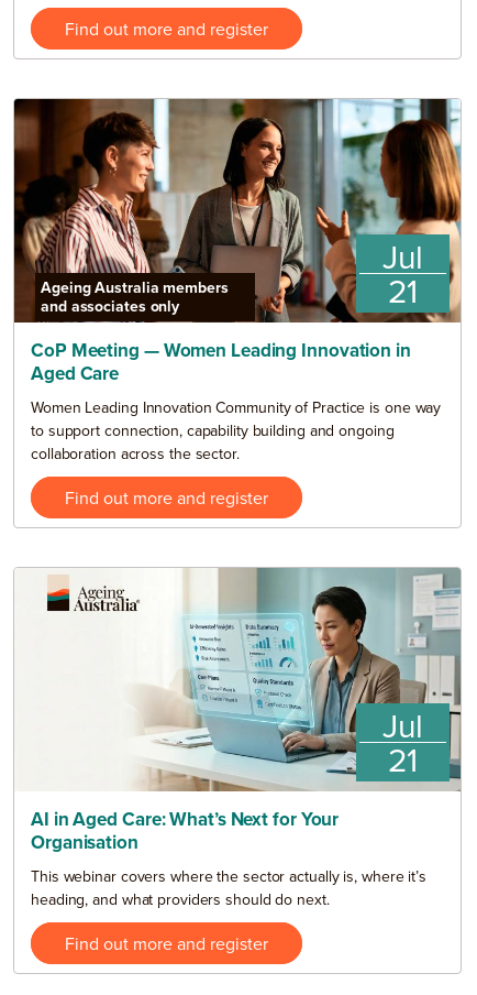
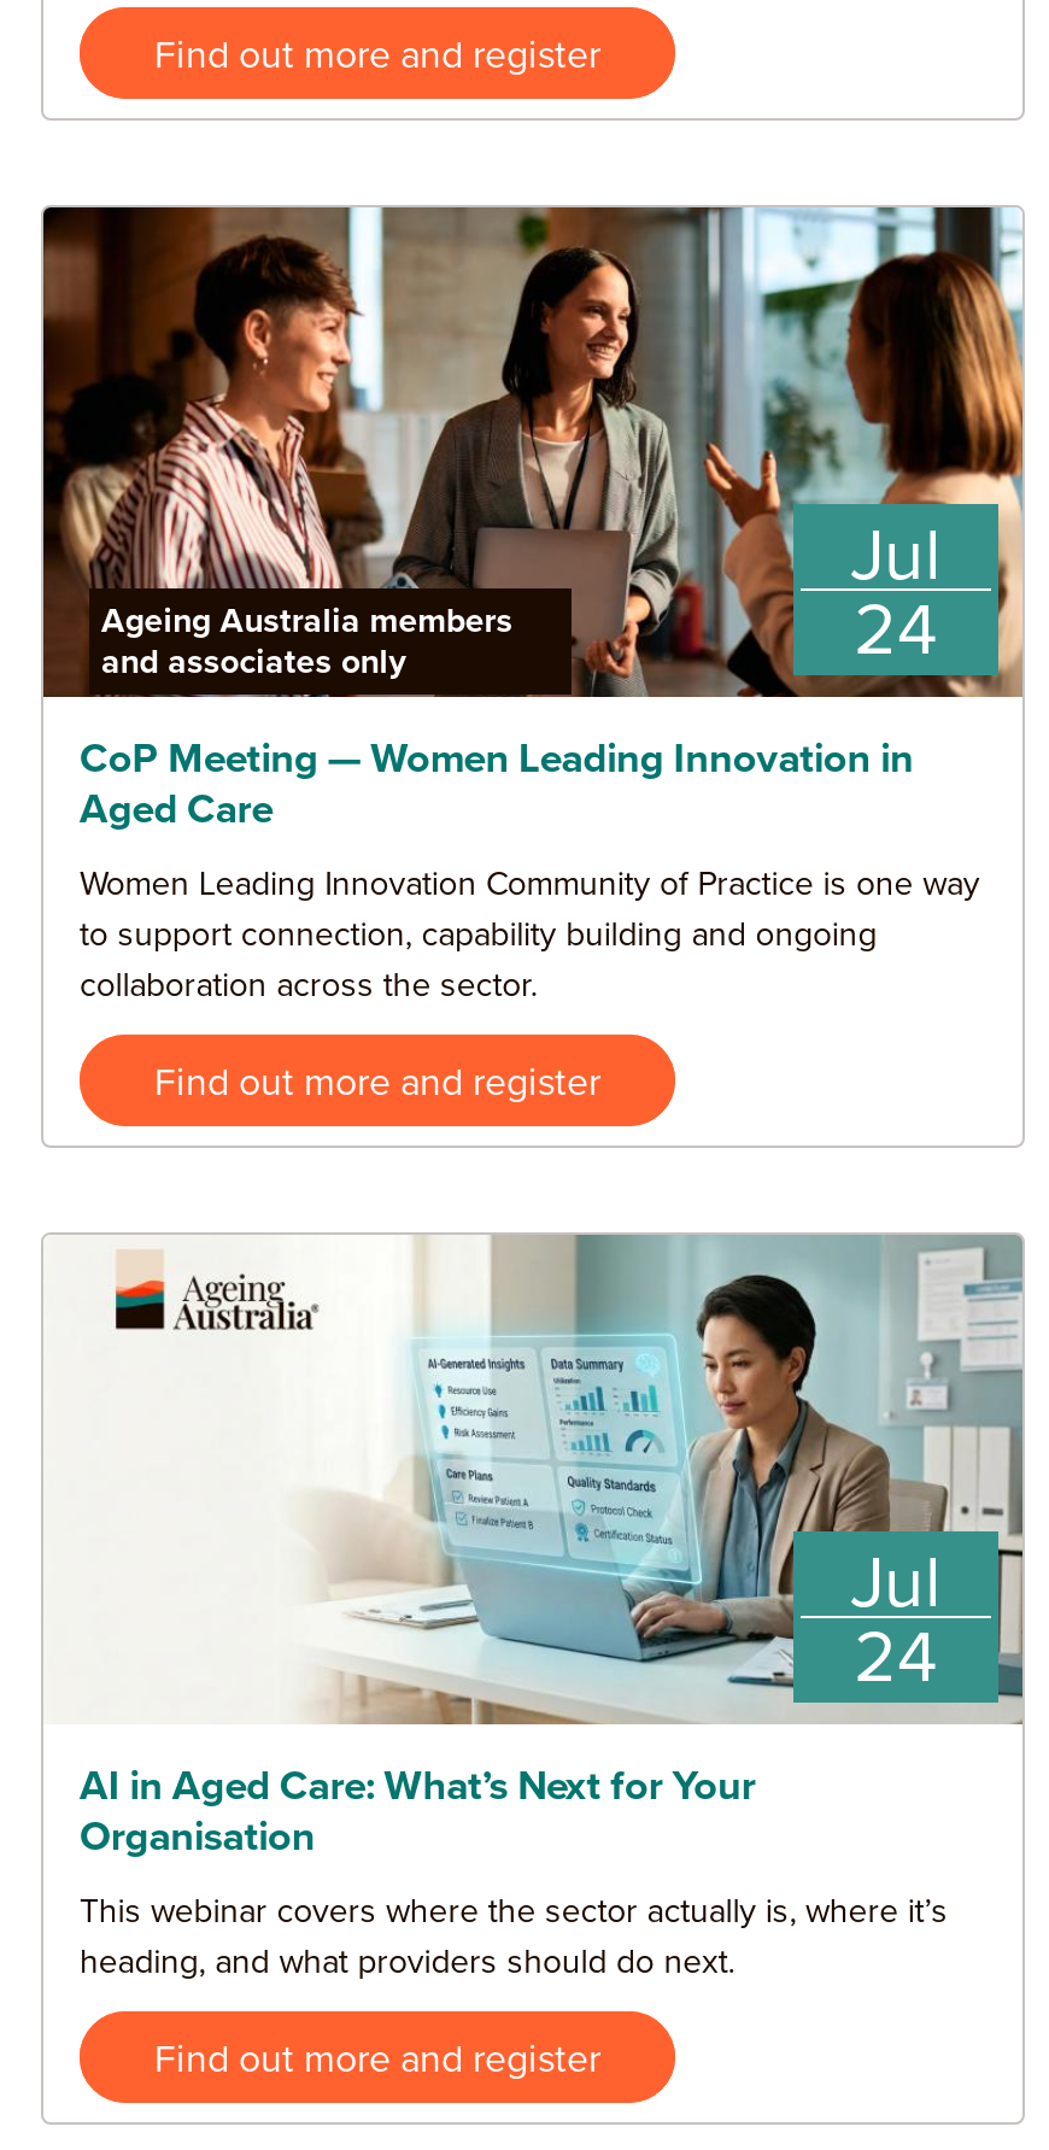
- 21
+ 24

- 21
+ 24
